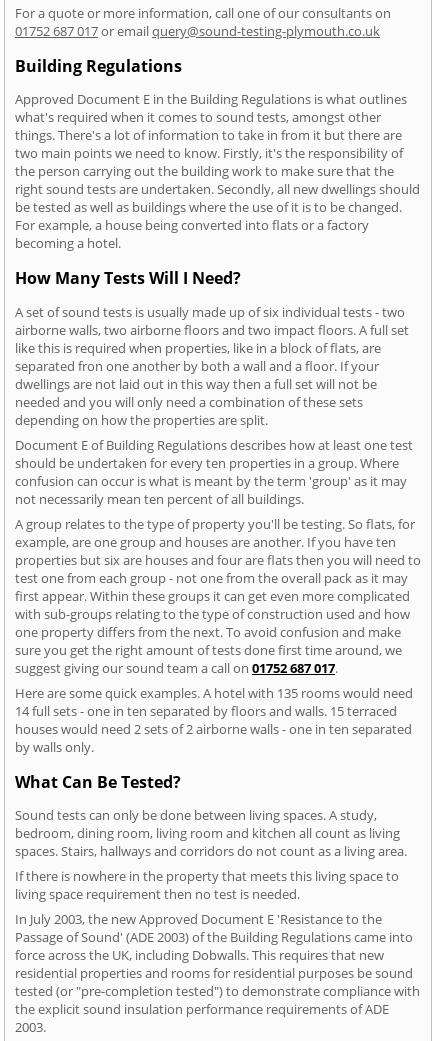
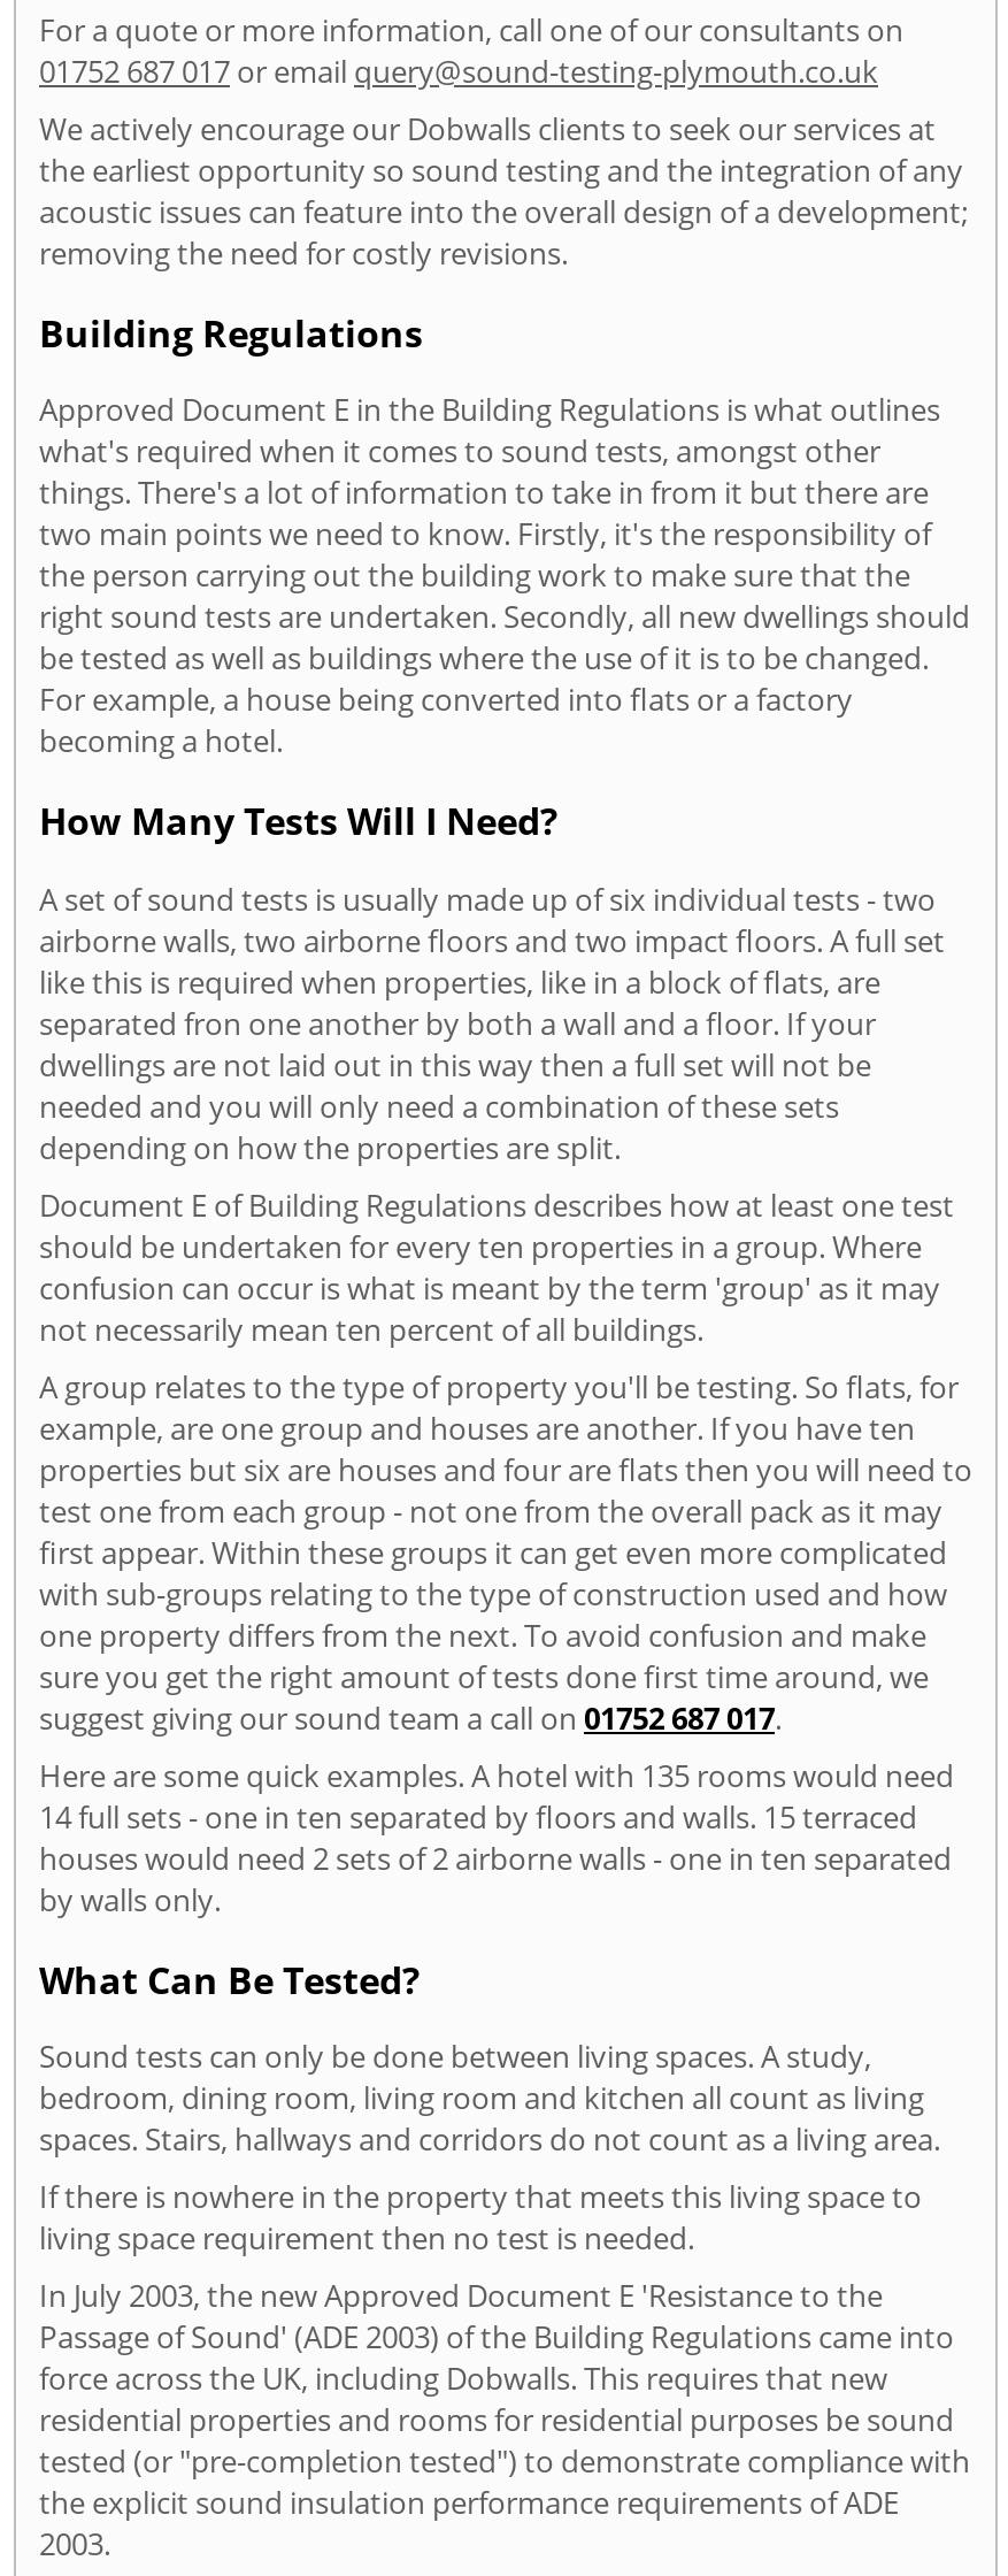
+ We actively encourage our Dobwalls clients to seek our services at
+ the earliest opportunity so sound testing and the integration of any
+ acoustic issues can feature into the overall design of a development;
+ removing the need for costly revisions.
